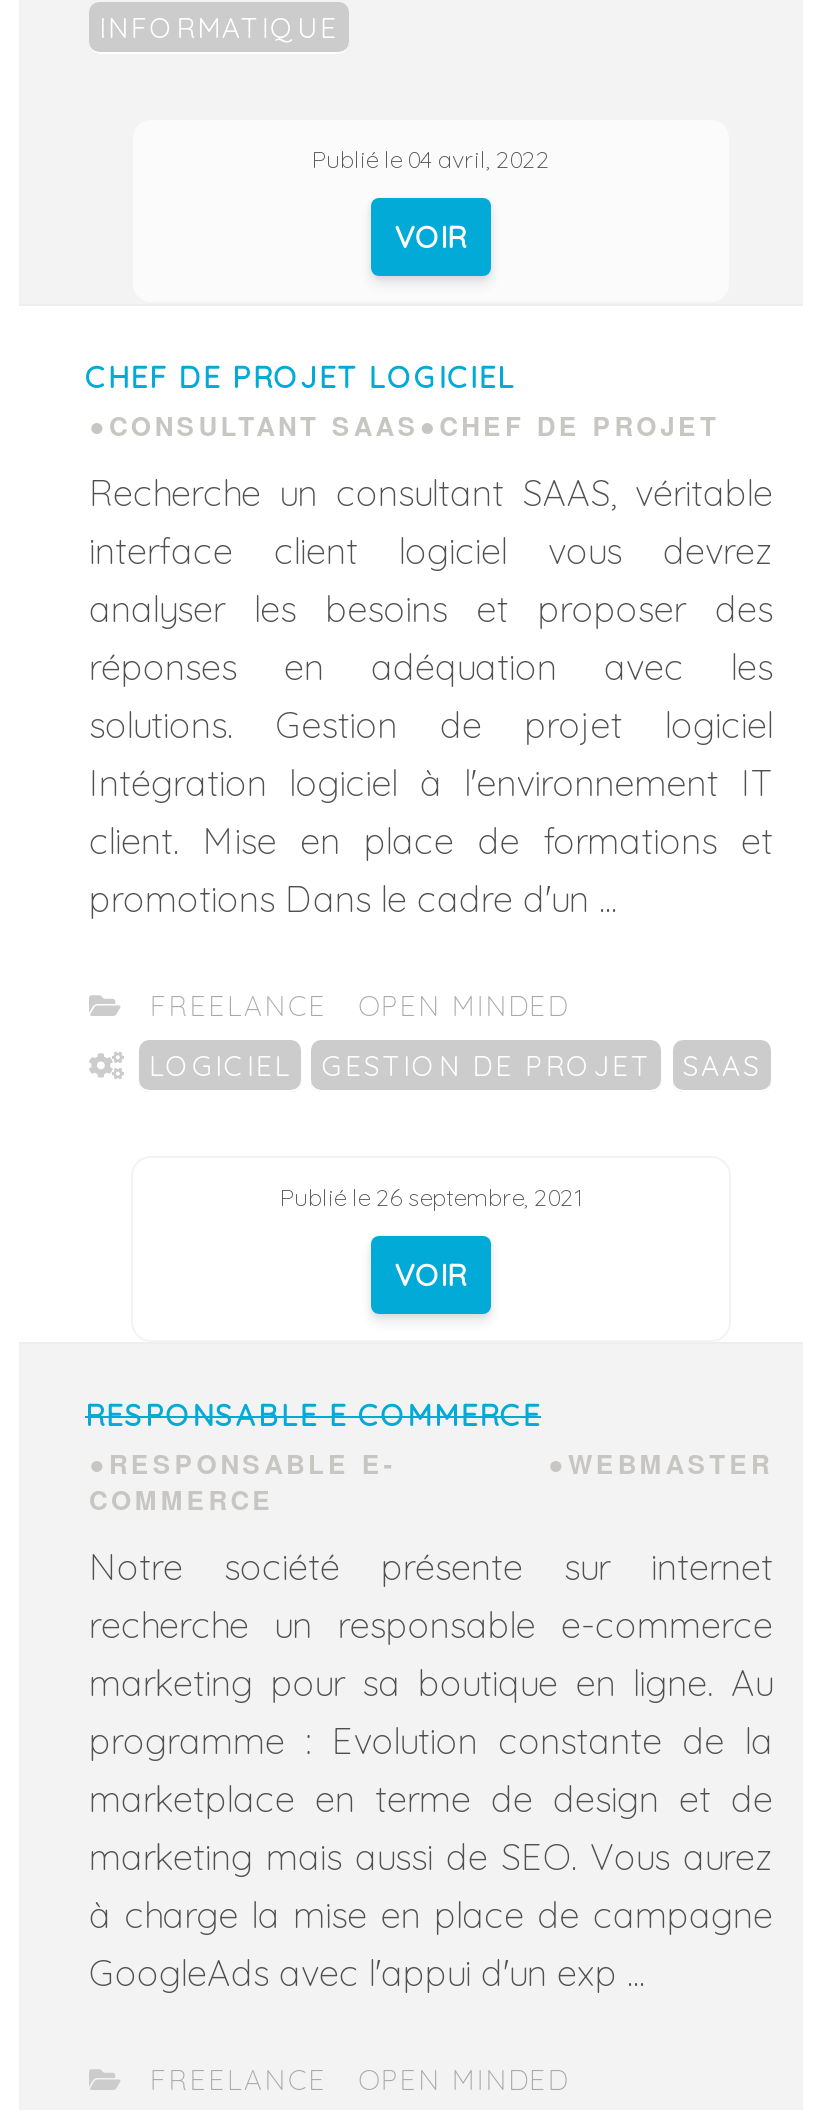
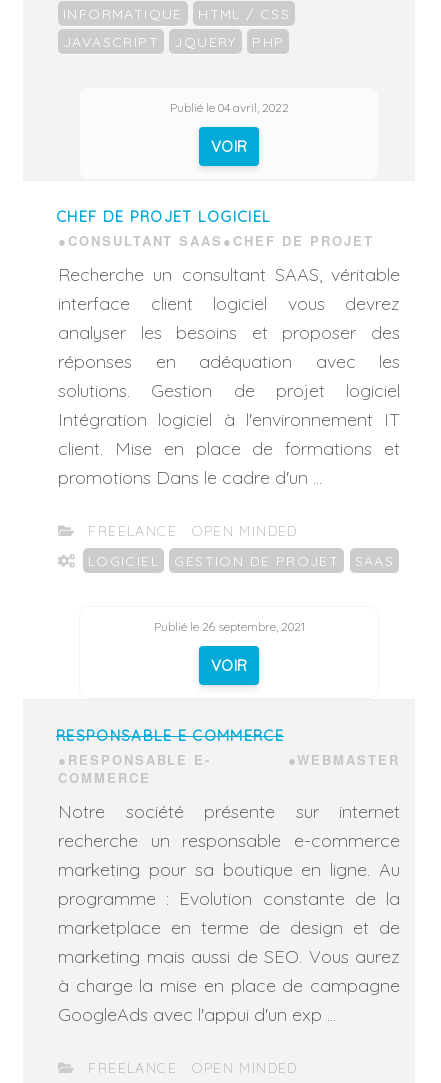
+ HTML / CSS
+ JAVASCRIPT
+ JQUERY
+ PHP
